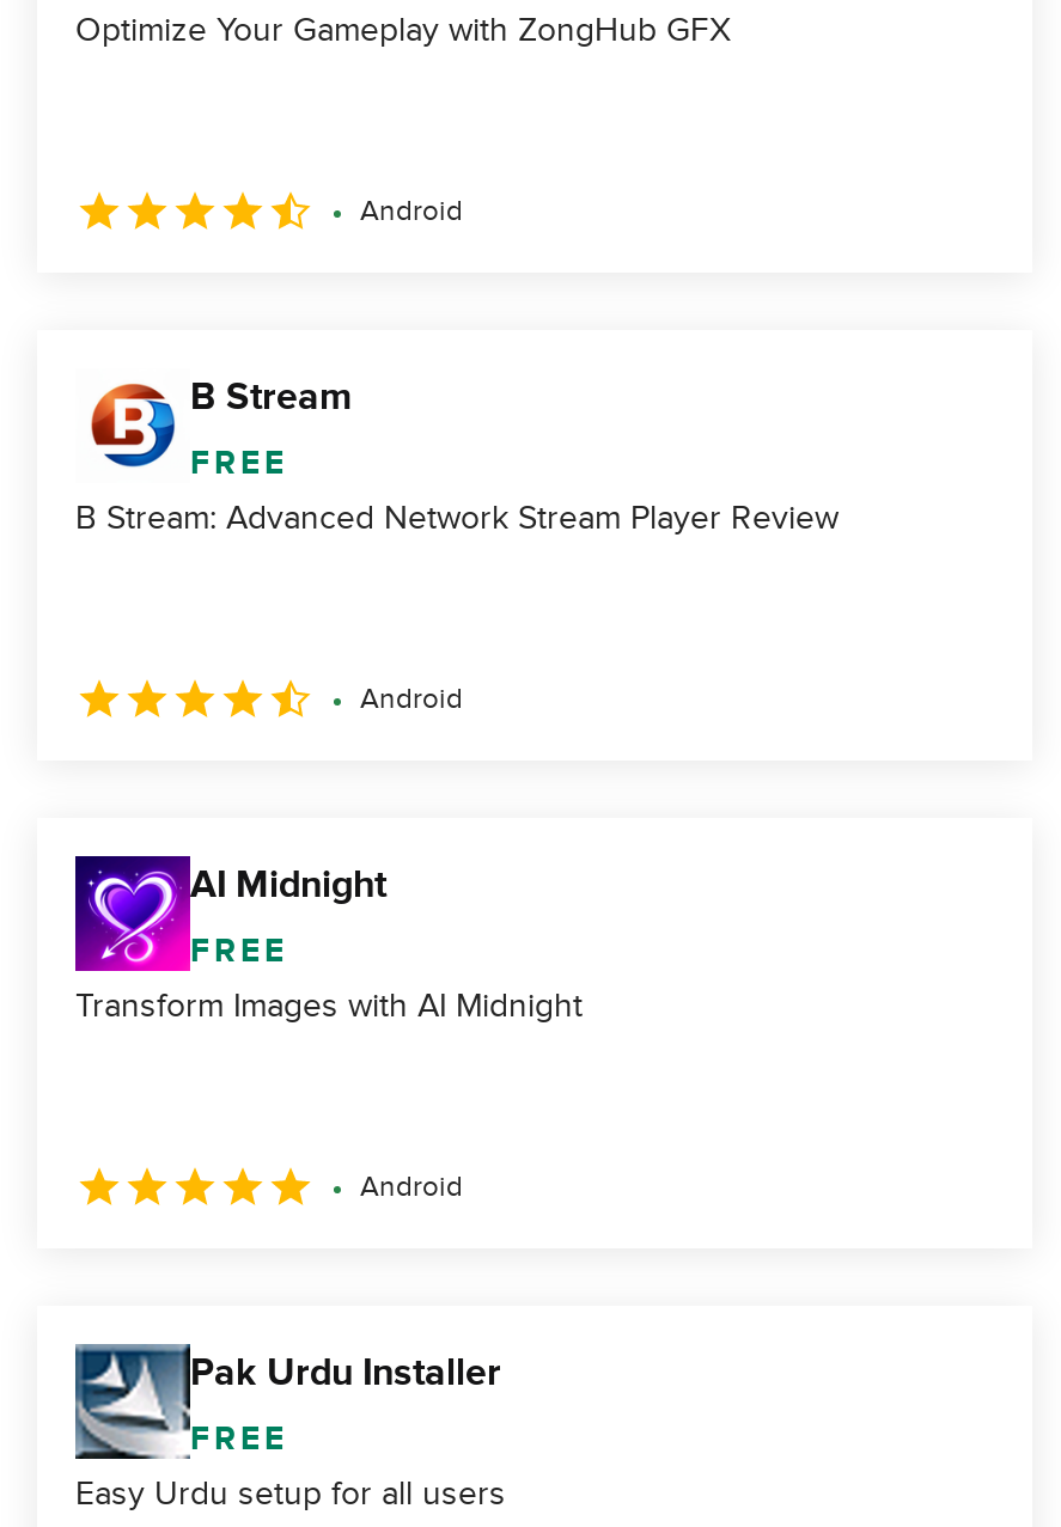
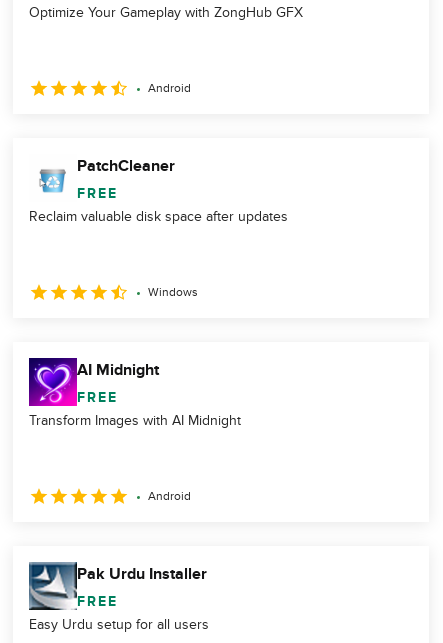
- [image]
- B Stream
+ [image]
+ PatchCleaner

- B Stream: Advanced Network Stream Player Review
+ Reclaim valuable disk space after updates

- Android
+ Windows
